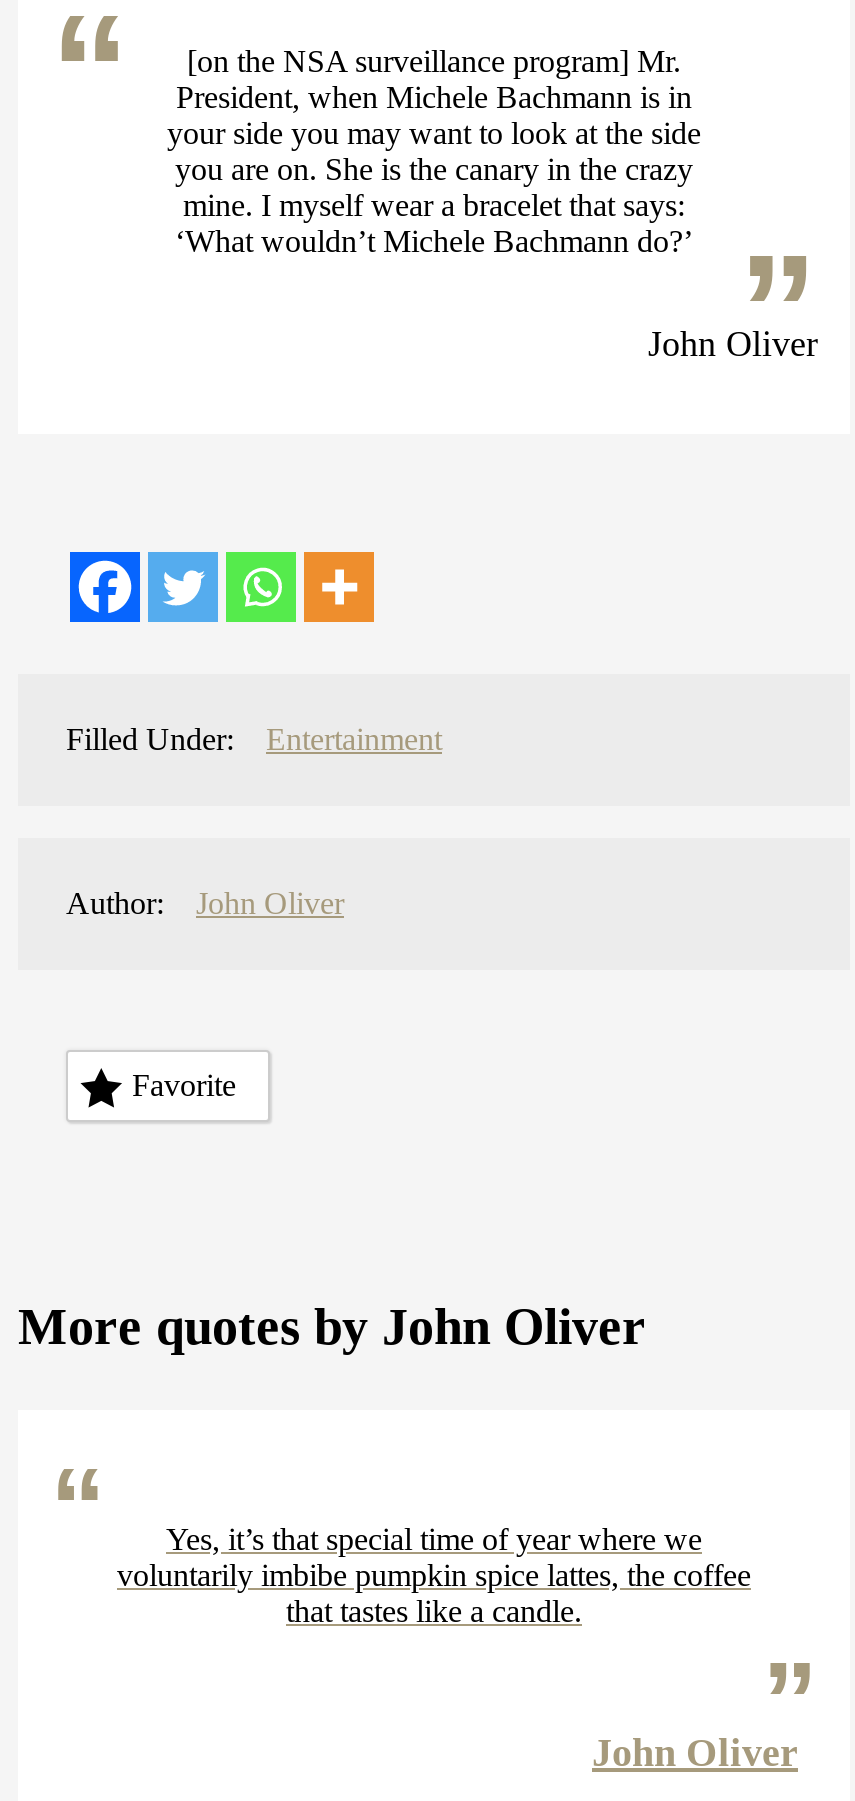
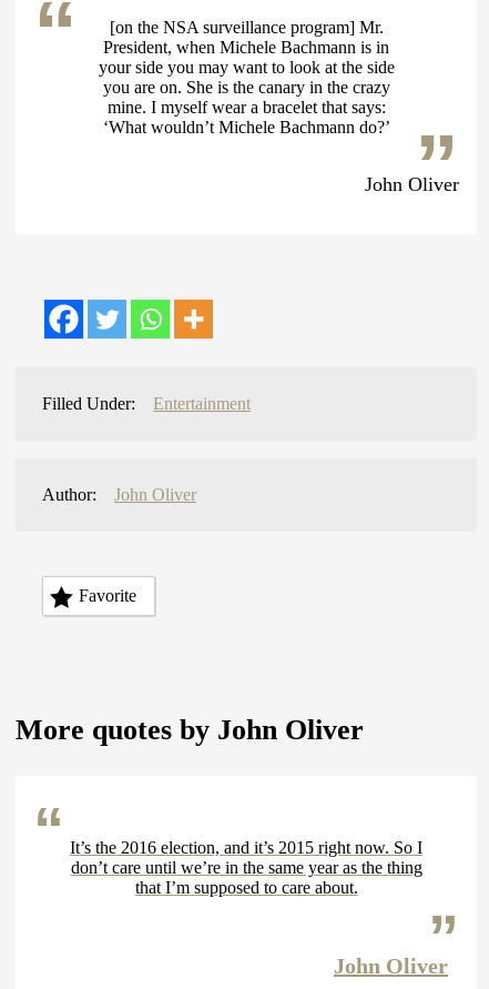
- Yes, it’s that special time of year where we
- voluntarily imbibe pumpkin spice lattes, the coffee
- that tastes like a candle.
+ It’s the 2016 election, and it’s 2015 right now. So I
+ don’t care until we’re in the same year as the thing
+ that I’m supposed to care about.
